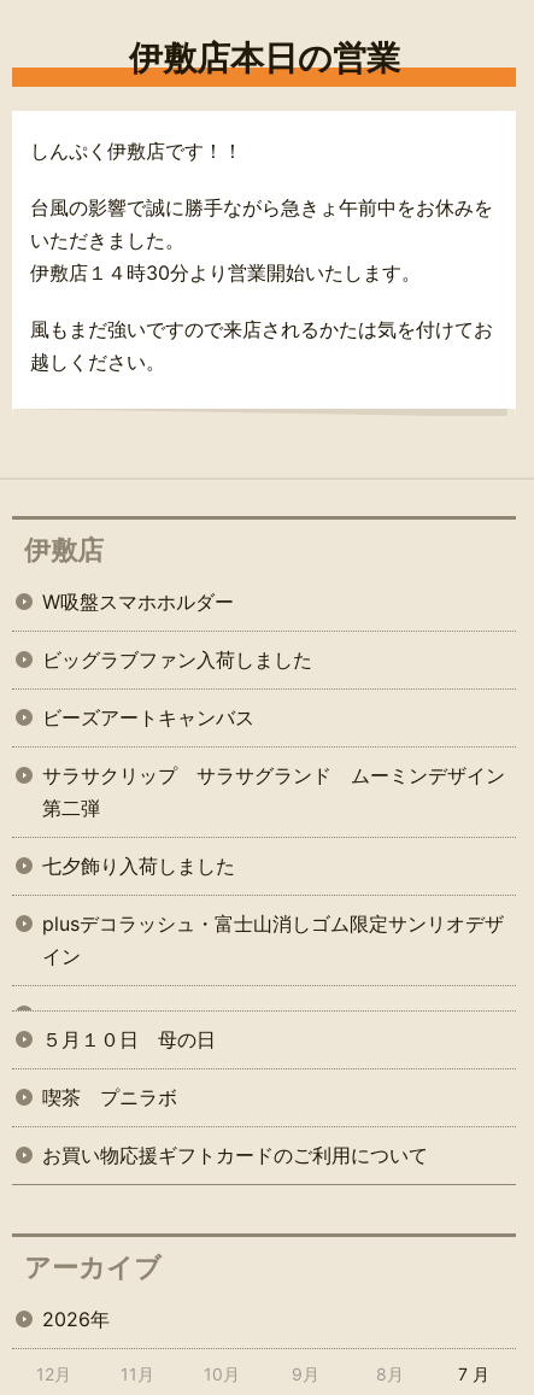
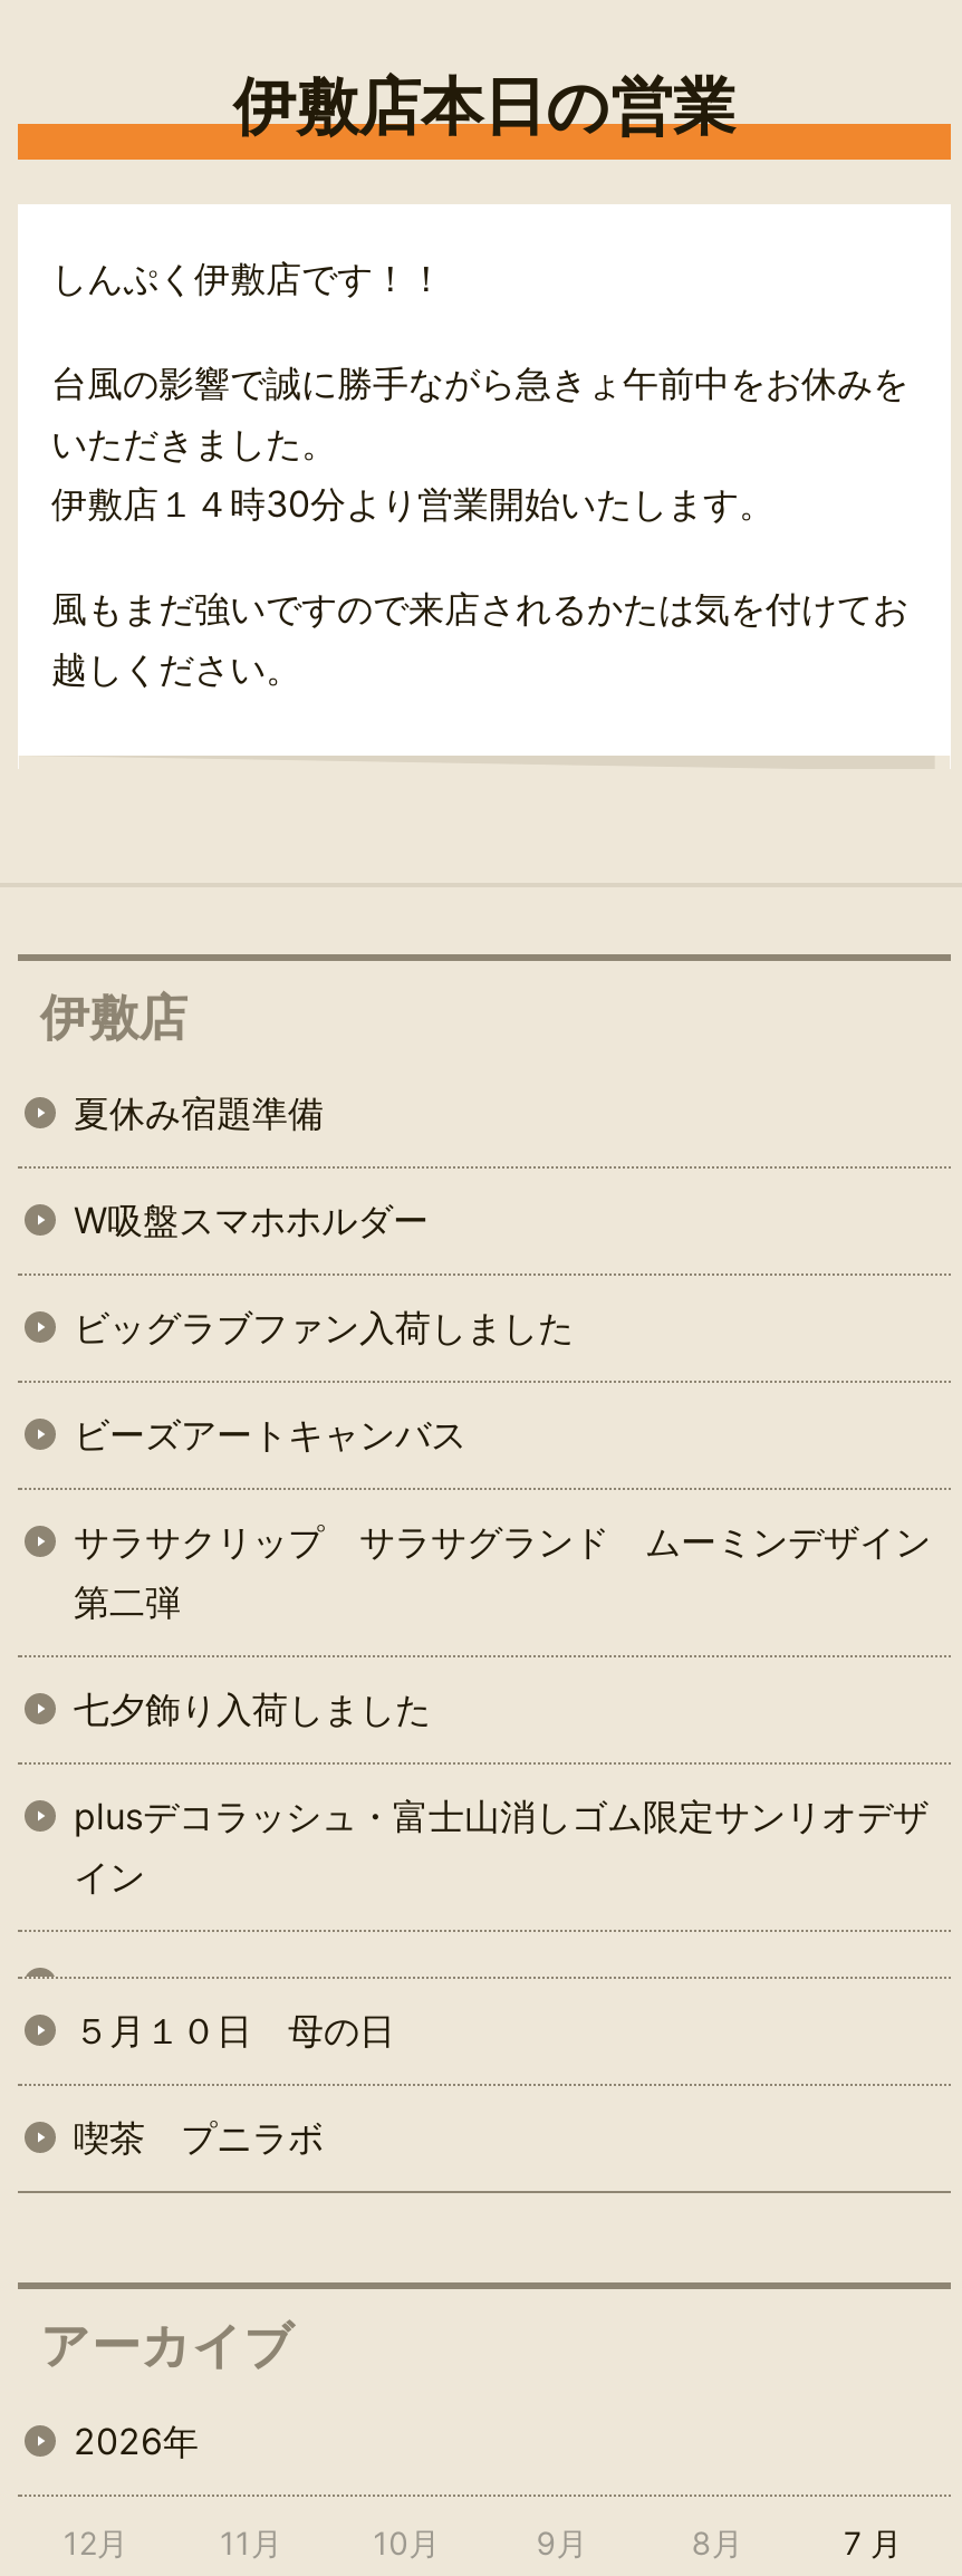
+ 夏休み宿題準備

moved down: W吸盤スマホホルダー | ビッグラブファン入荷しました | ビーズアートキャンバス | ... | ５月１０日 母の日 | 喫茶 プニラボ

- お買い物応援ギフトカードのご利用について
